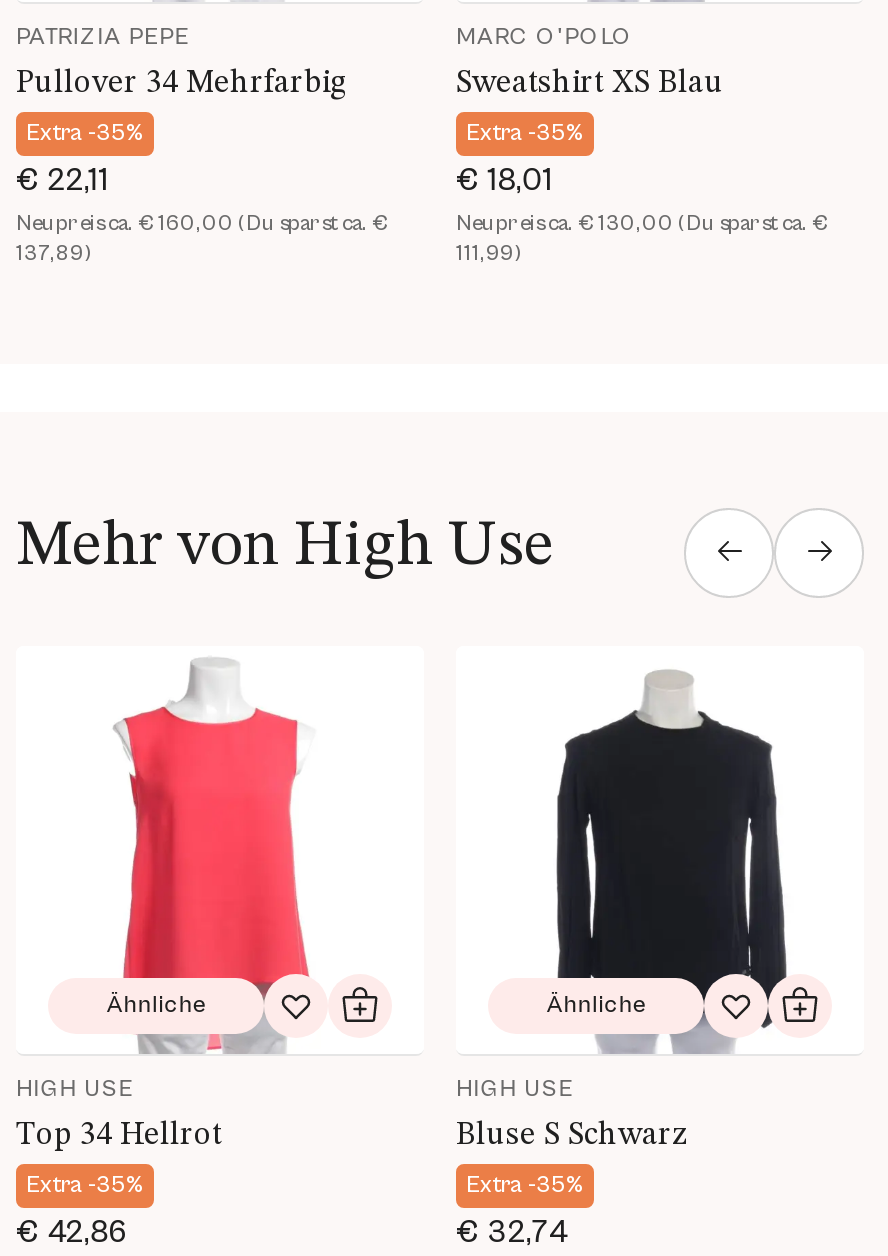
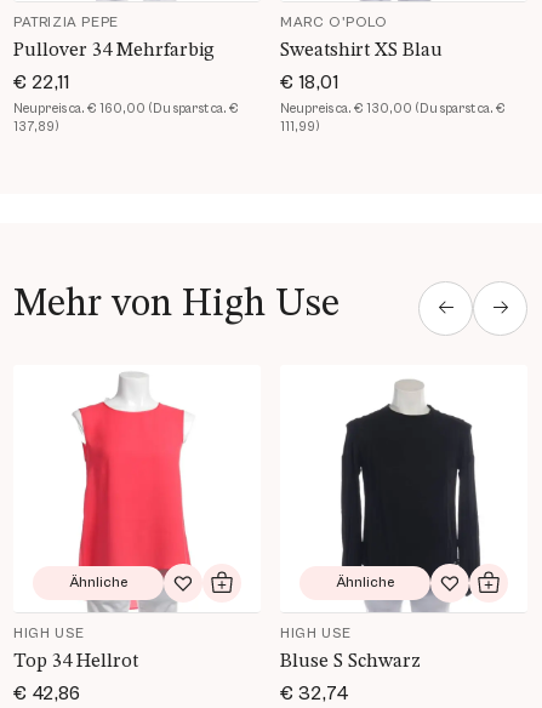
- Extra -35%

- Extra -35%

- Extra -35%

- Extra -35%
